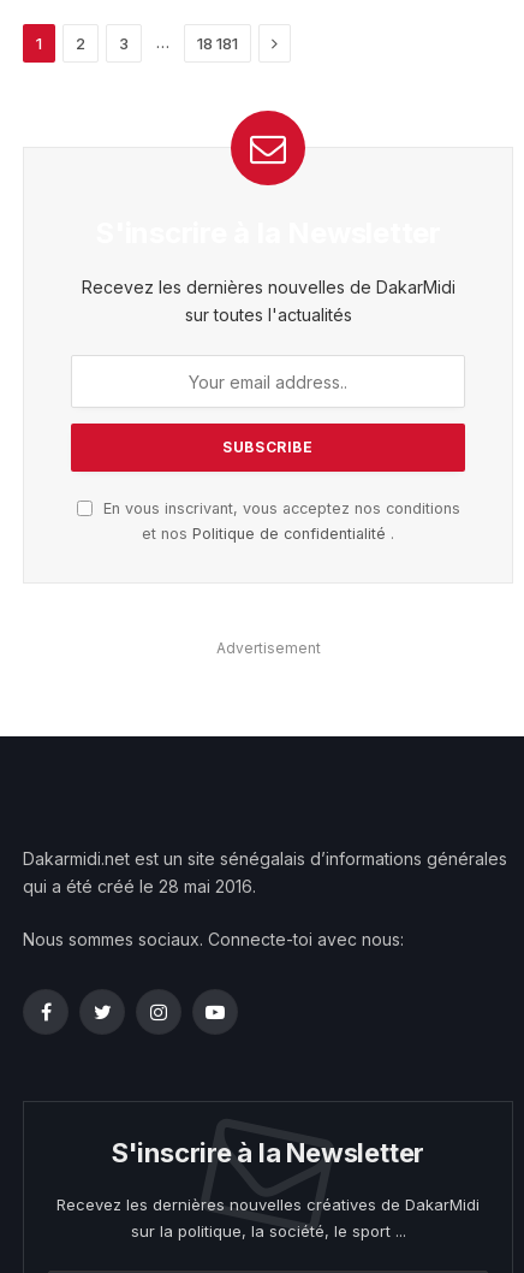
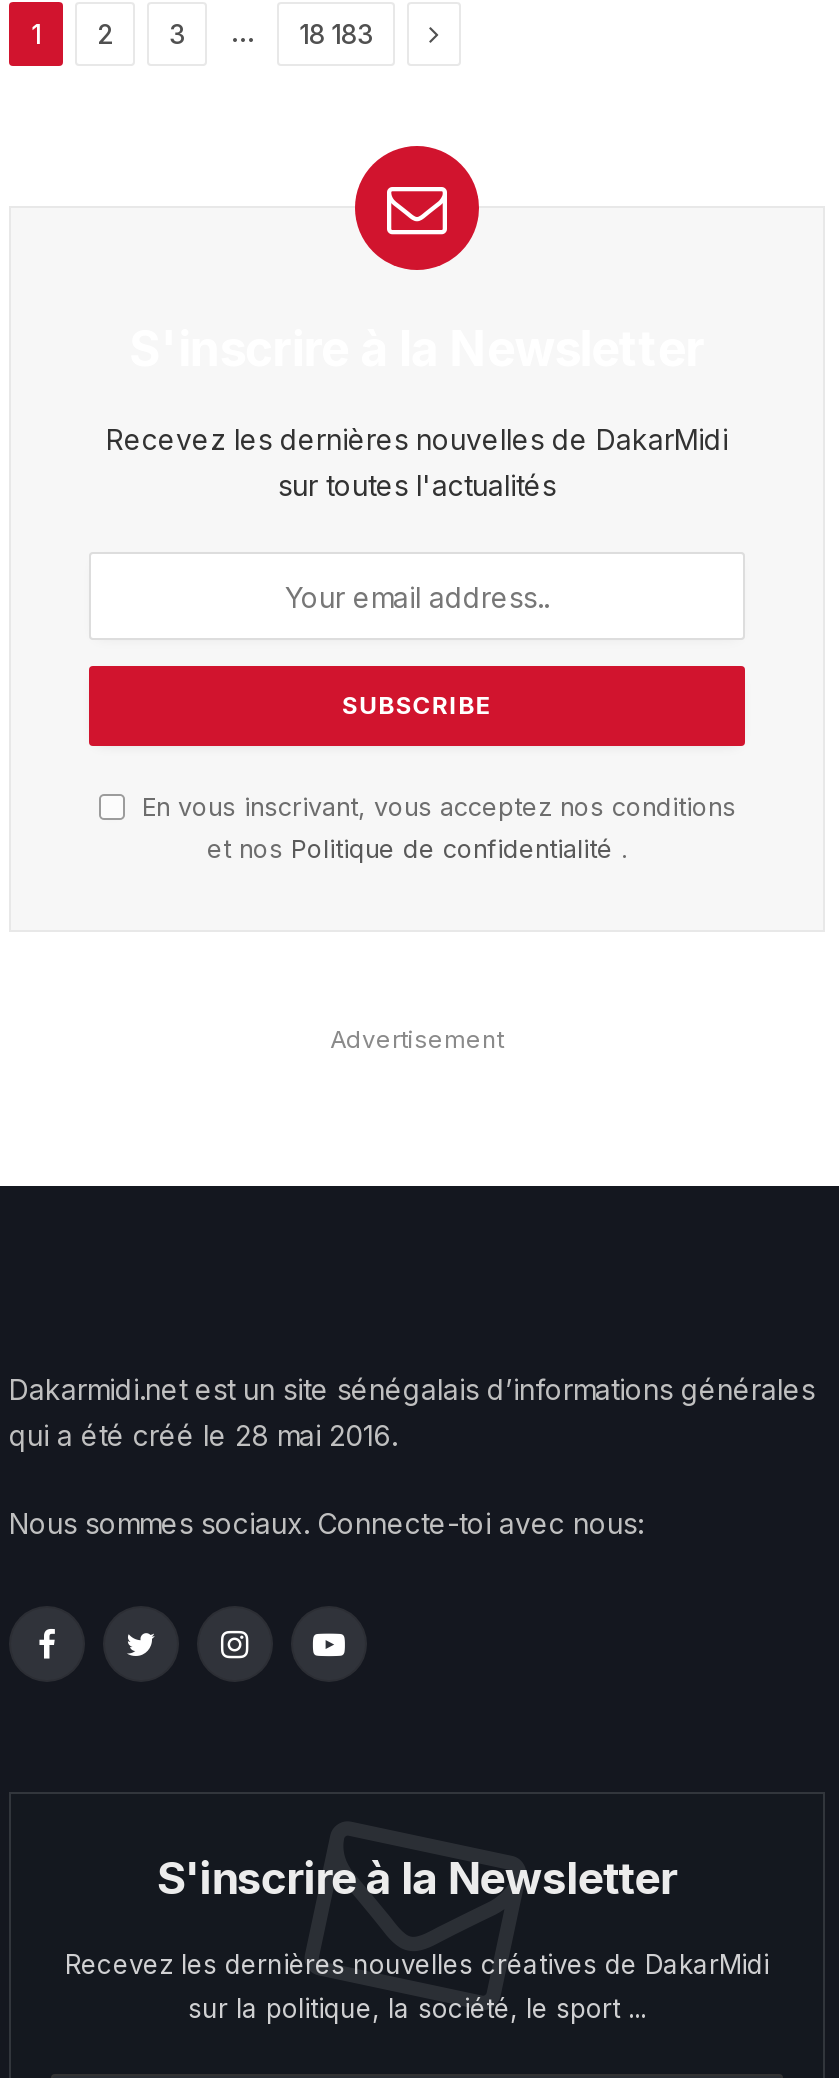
- 18 181
+ 18 183
